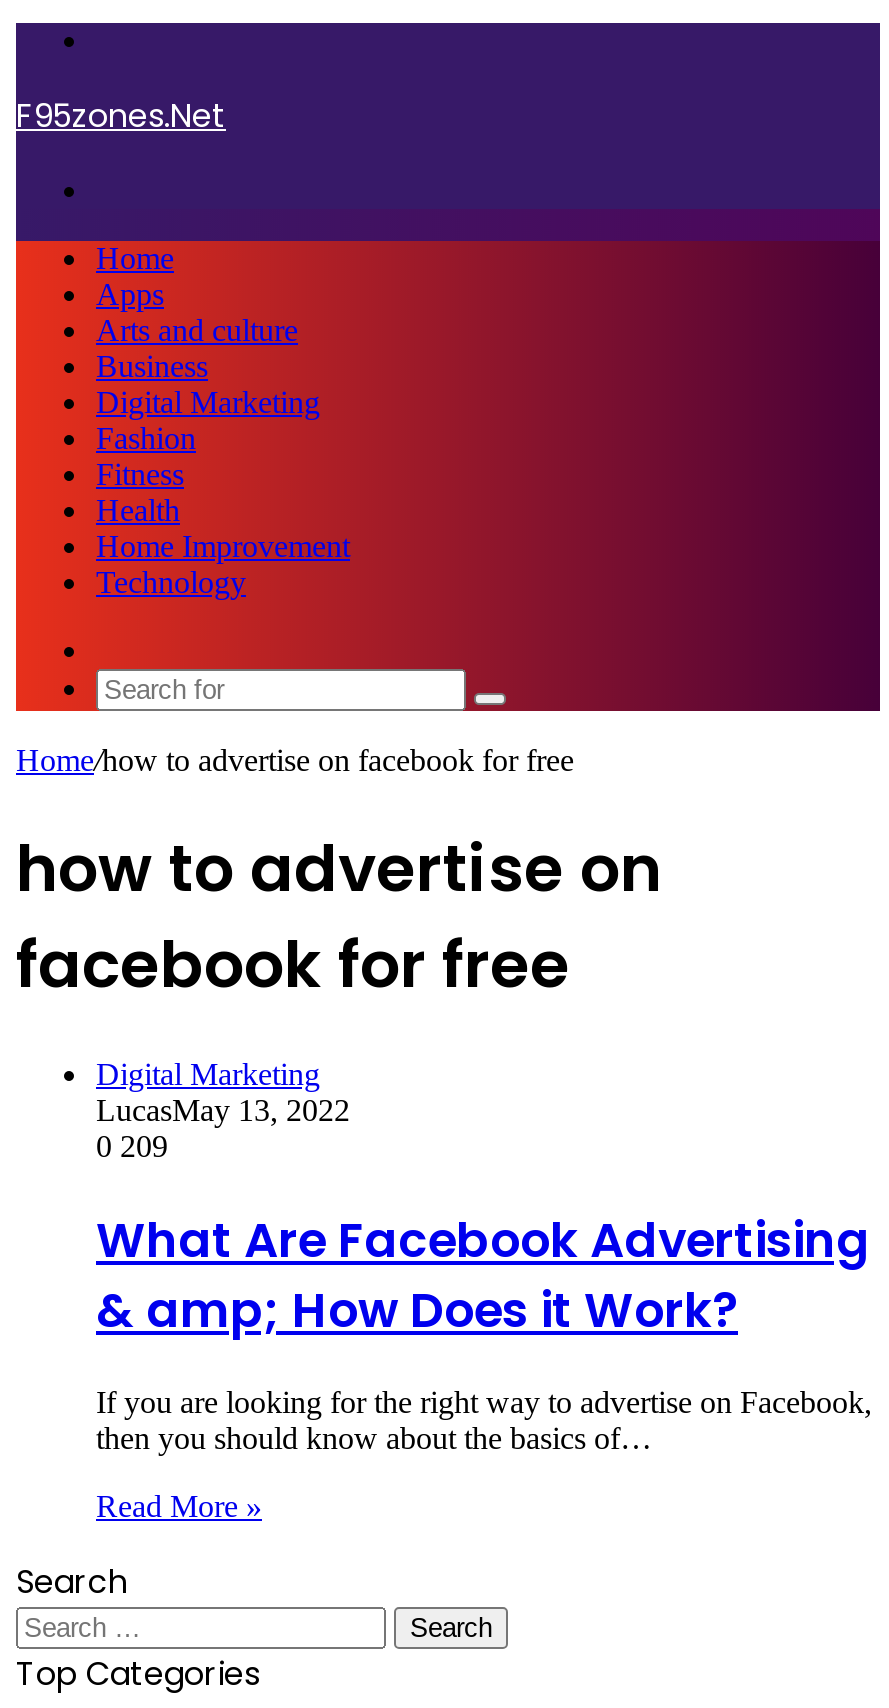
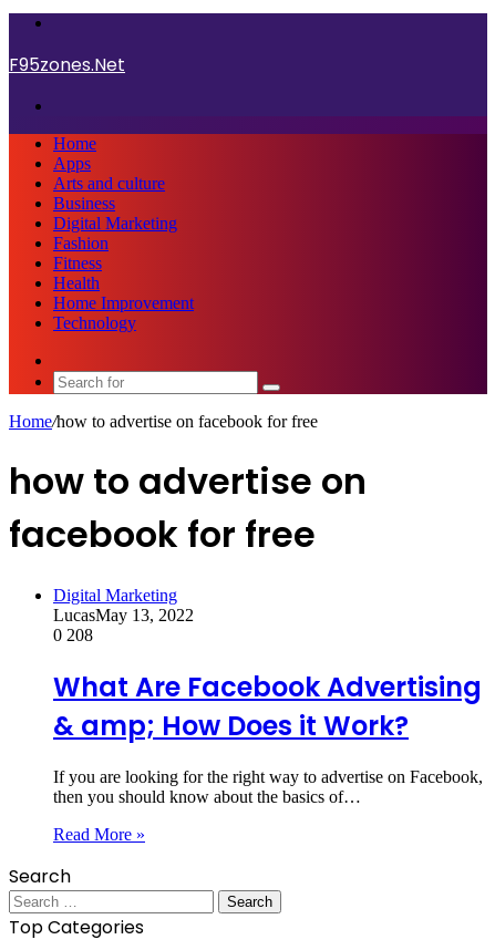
- 0 209
+ 0 208
